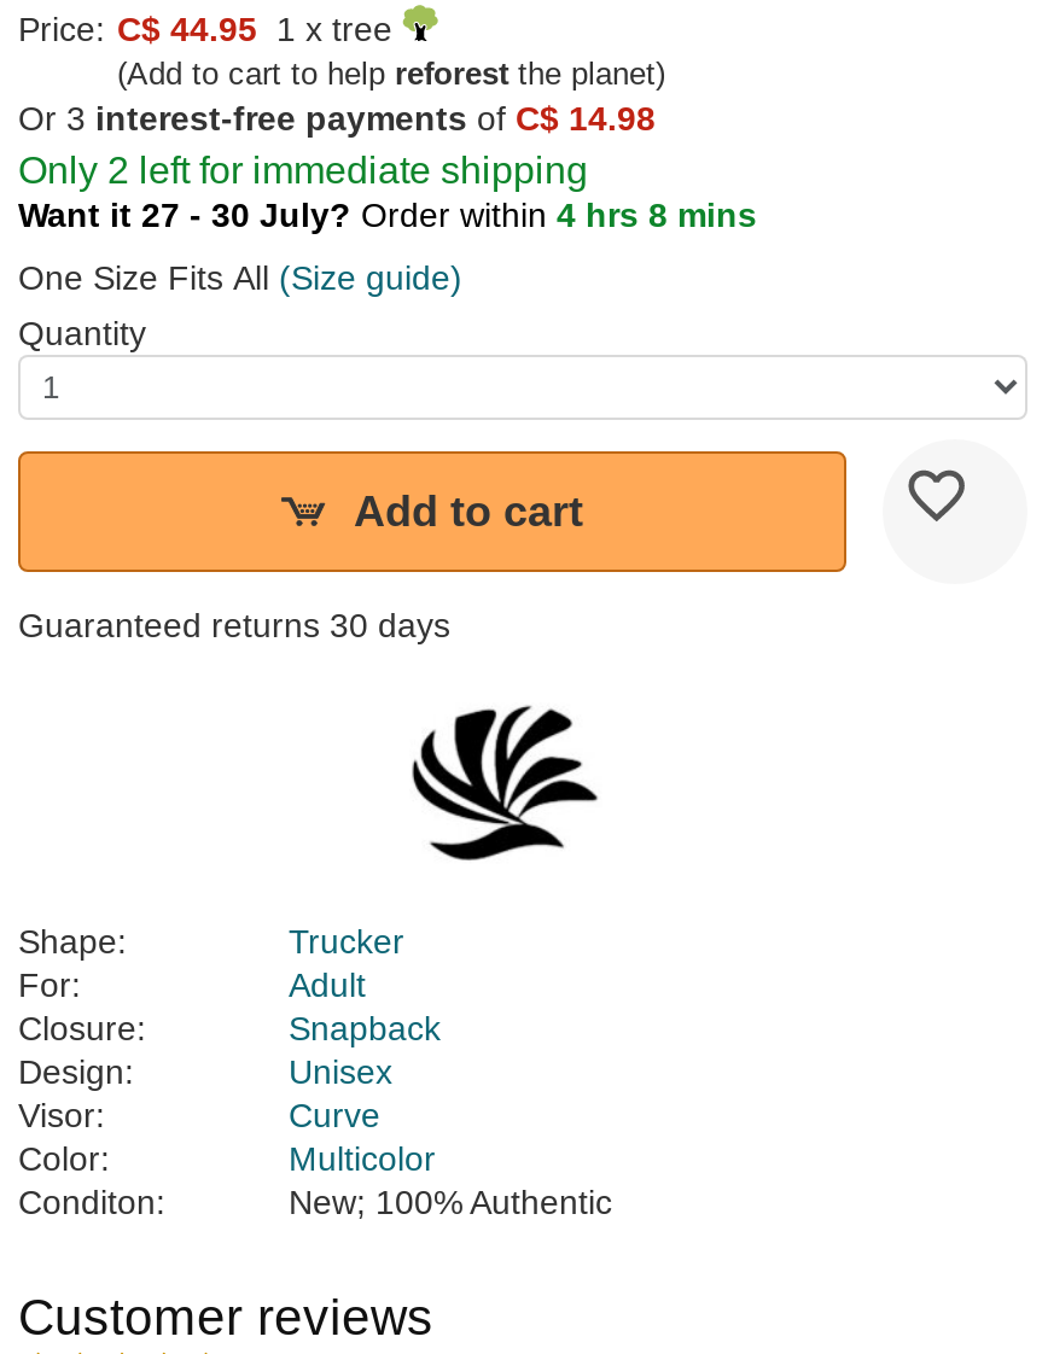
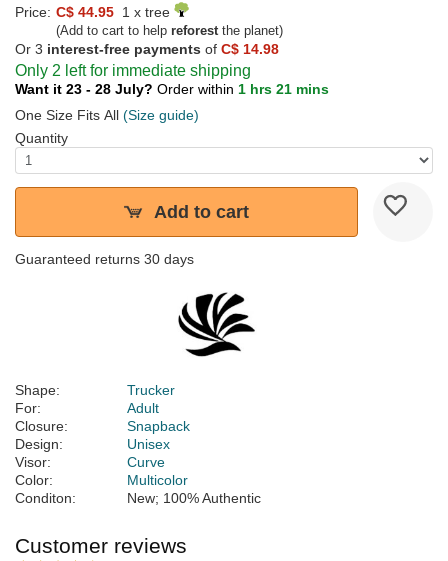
- Want it 27 - 30 July? Order within 4 hrs 8 mins
+ Want it 23 - 28 July? Order within 1 hrs 21 mins
